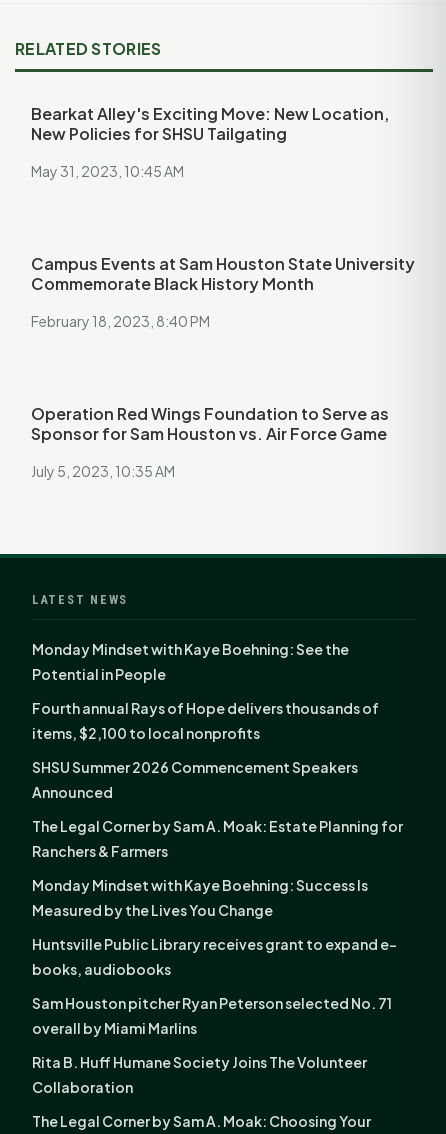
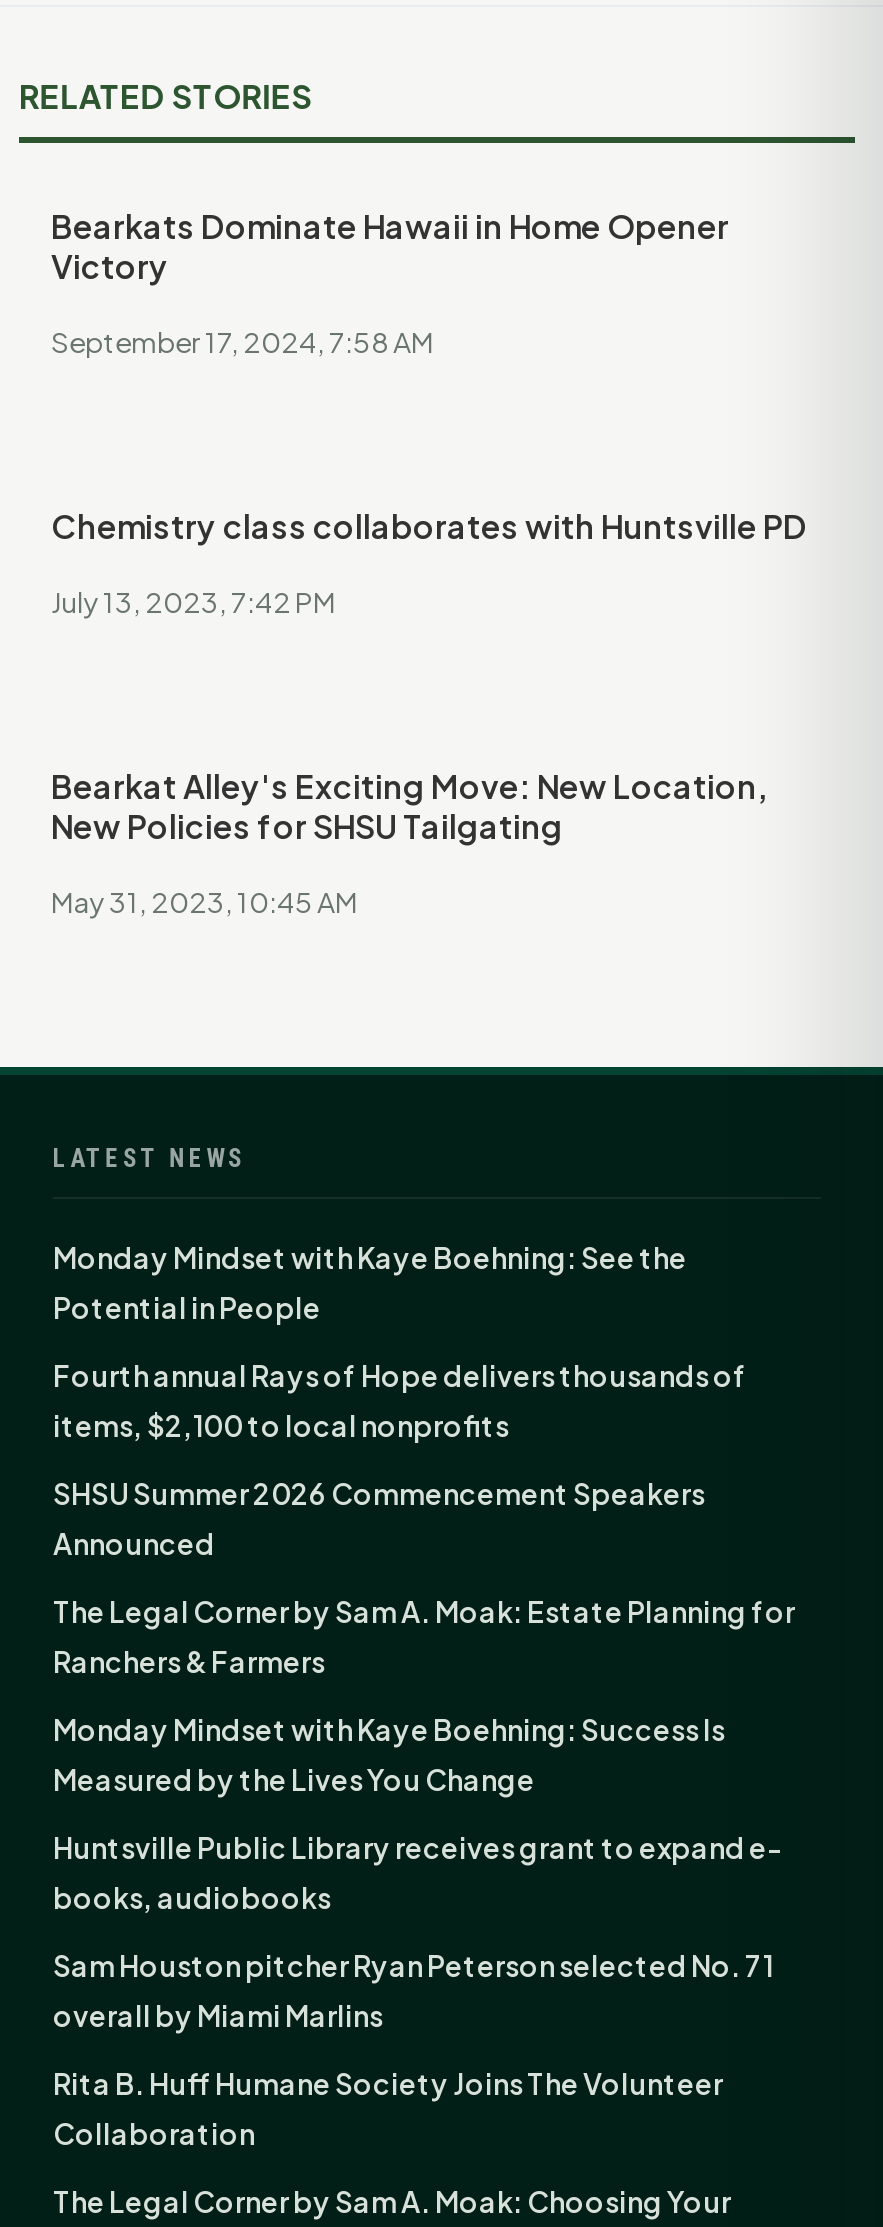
+ Bearkats Dominate Hawaii in Home Opener
+ Victory
+ September 17, 2024, 7:58 AM

+ Chemistry class collaborates with Huntsville PD
+ July 13, 2023, 7:42 PM

moved down: Bearkat Alley's Exciting Move: New Location, | New Policies for SHSU Tailgating | May 31, 2023, 10:45 AM

- Campus Events at Sam Houston State University
- Commemorate Black History Month
- February 18, 2023, 8:40 PM

- Operation Red Wings Foundation to Serve as
- Sponsor for Sam Houston vs. Air Force Game
- July 5, 2023, 10:35 AM
